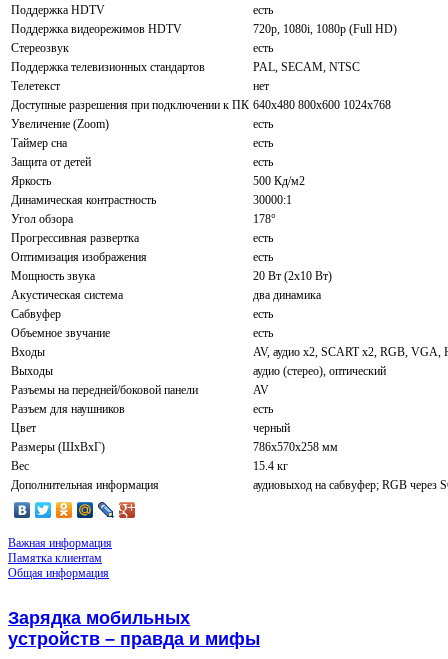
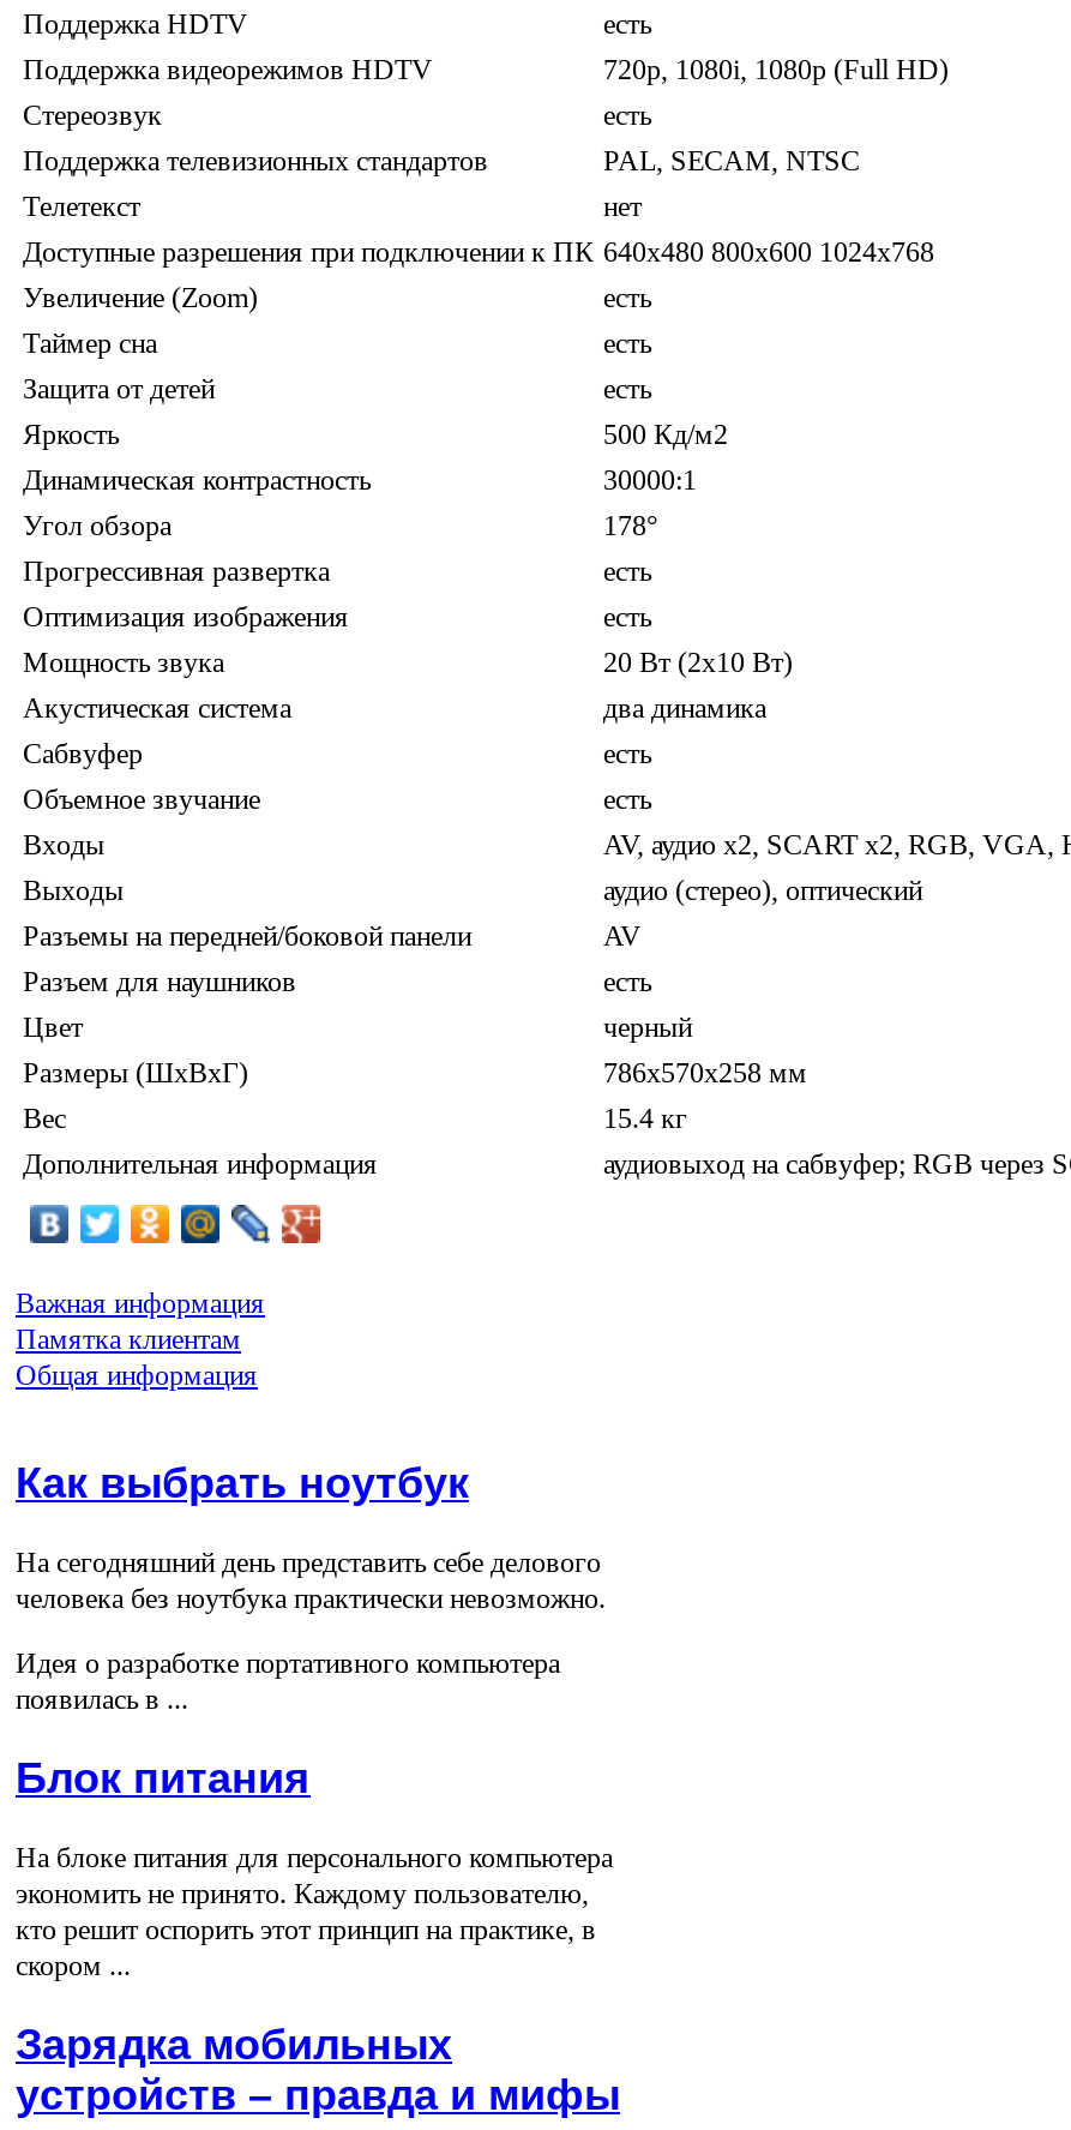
+ Как выбрать ноутбук
+ На сегодняшний день представить себе делового
+ человека без ноутбука практически невозможно.
+ Идея о разработке портативного компьютера
+ появилась в ...
+ Блок питания
+ На блоке питания для персонального компьютера
+ экономить не принято. Каждому пользователю,
+ кто решит оспорить этот принцип на практике, в
+ скором ...
